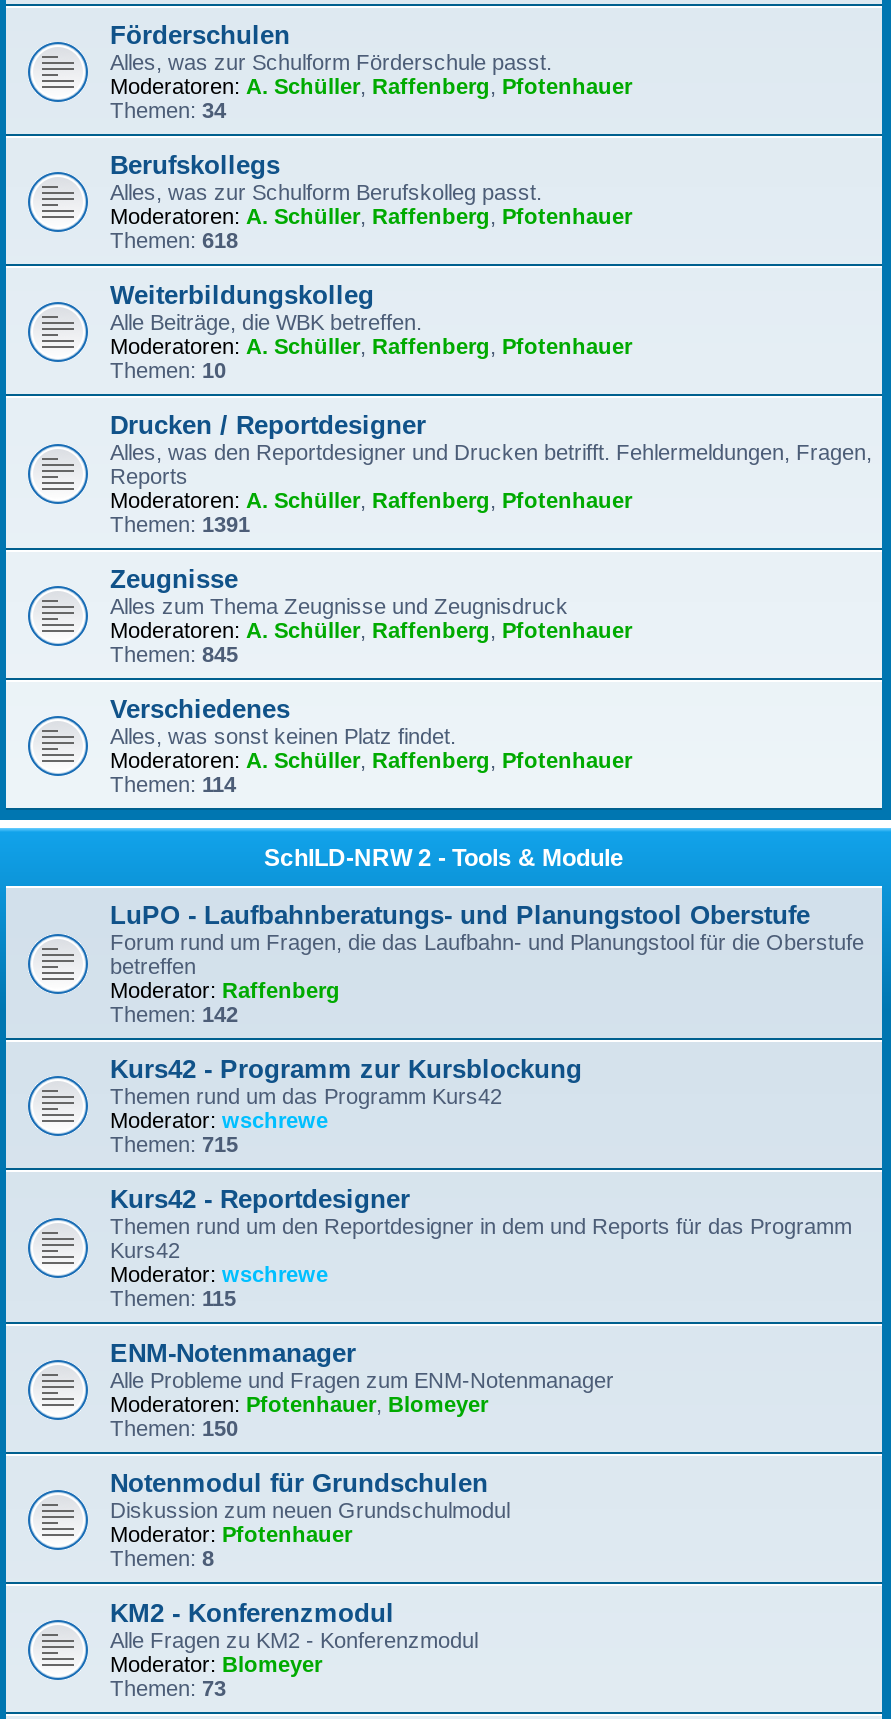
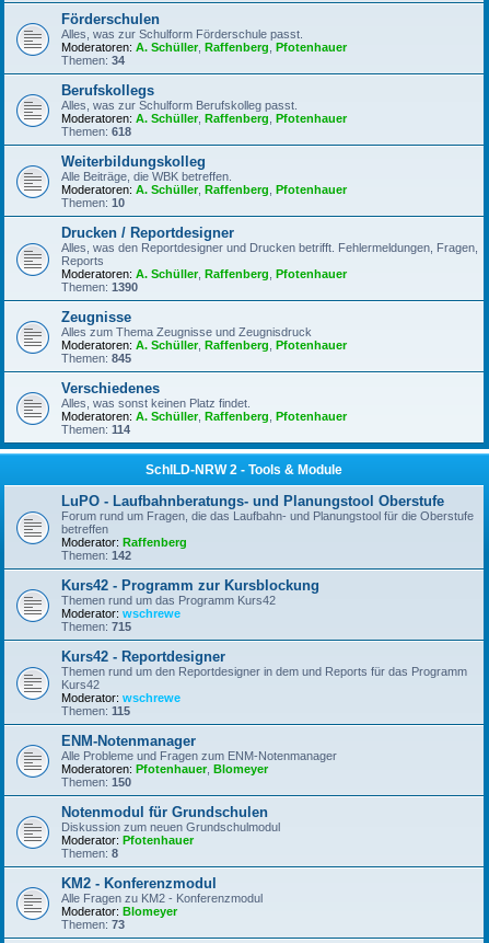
- Themen: 1391
+ Themen: 1390
